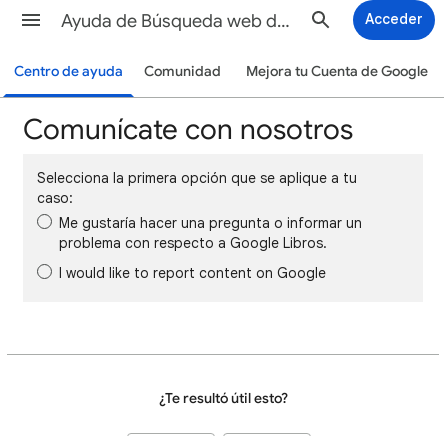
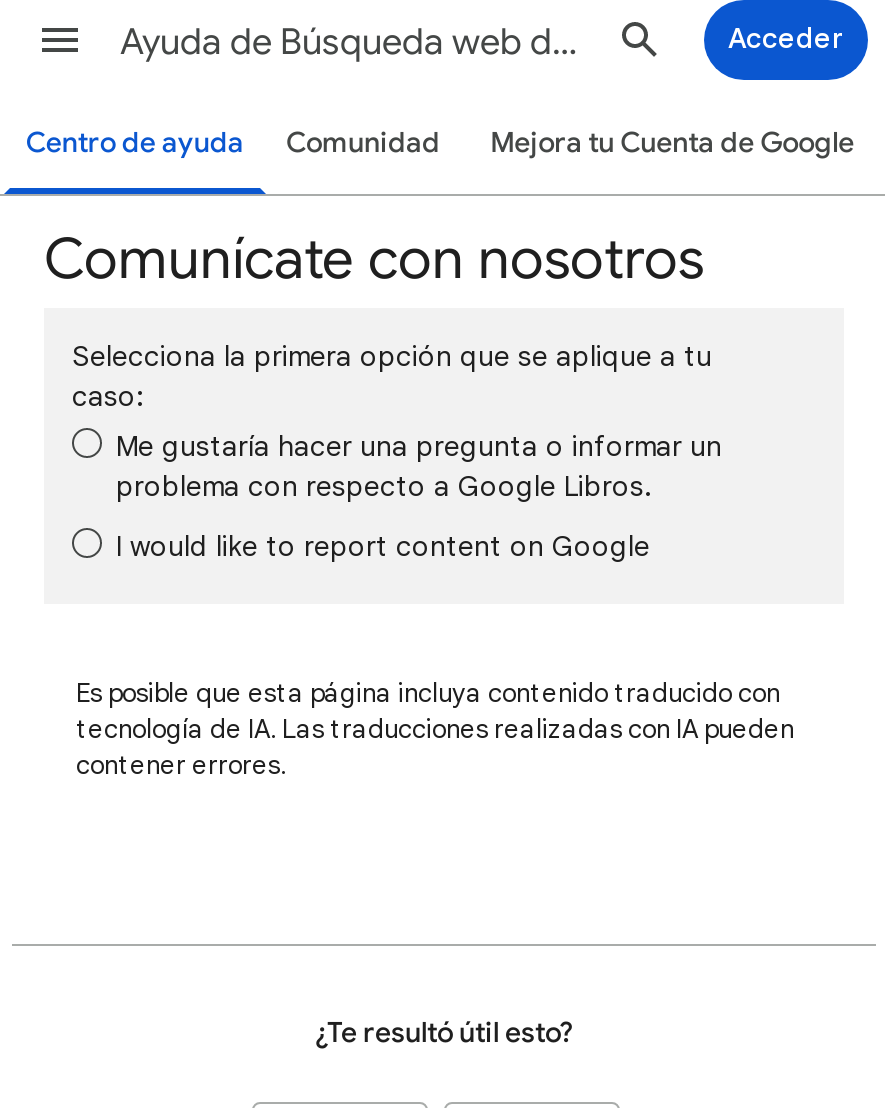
+ Es posible que esta página incluya contenido traducido con
+ tecnología de IA. Las traducciones realizadas con IA pueden
+ contener errores.
